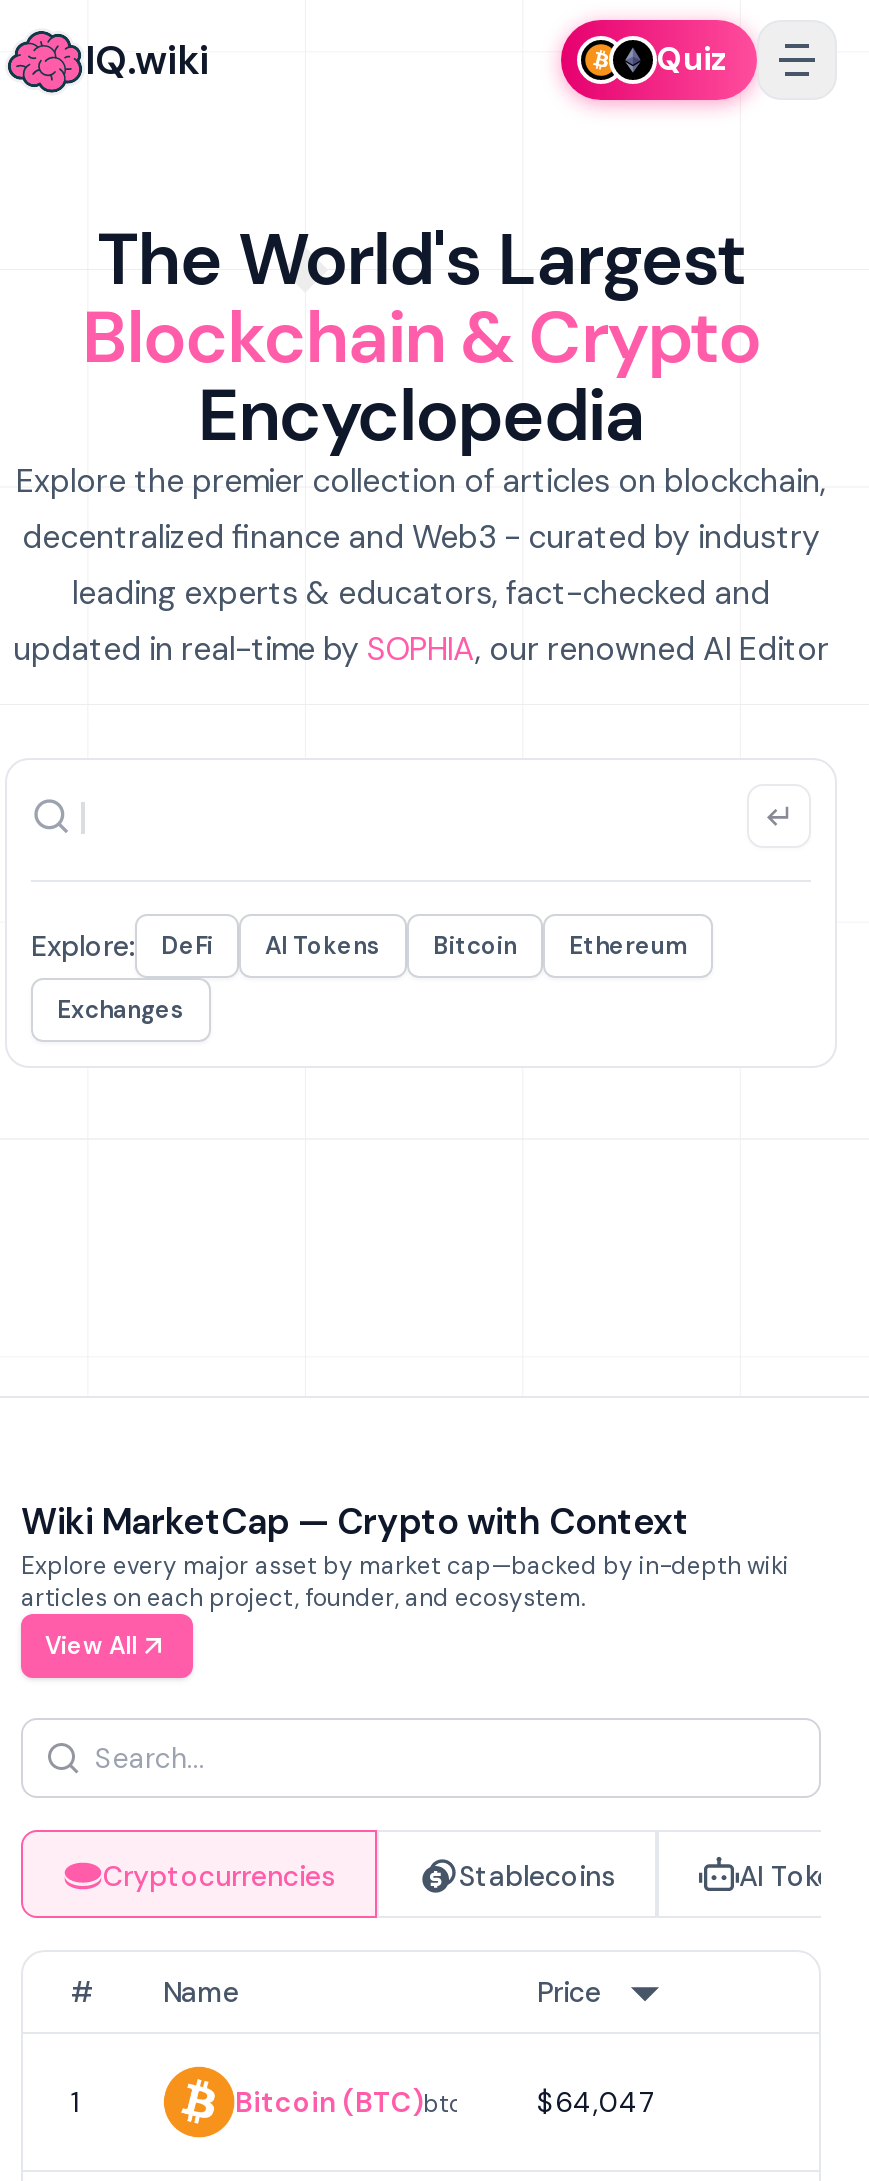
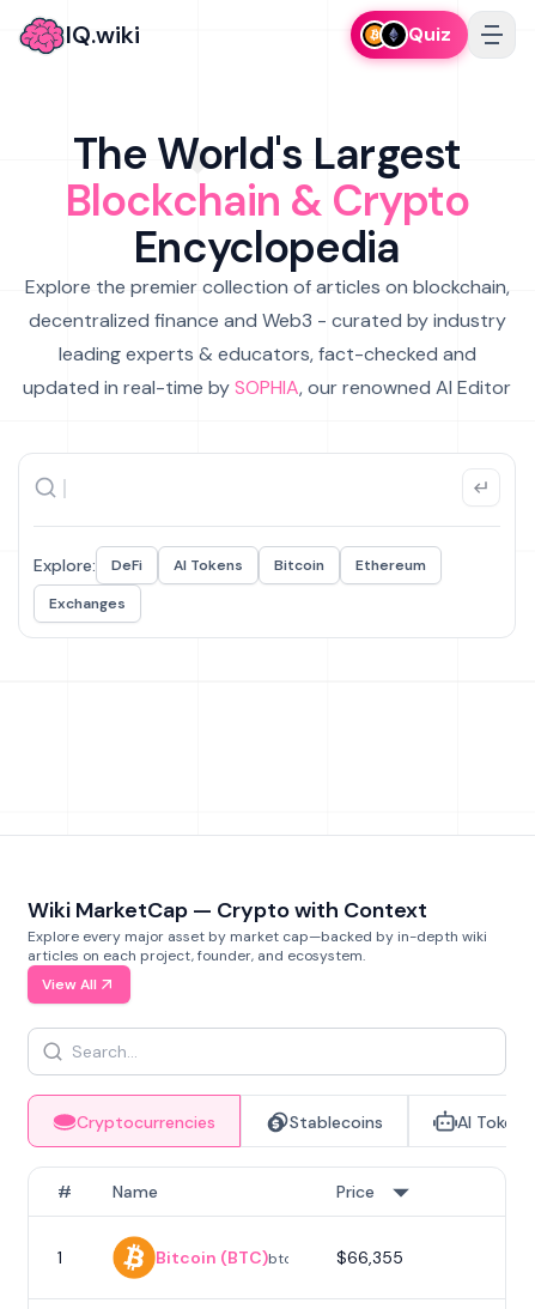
- $64,047
+ $66,355
